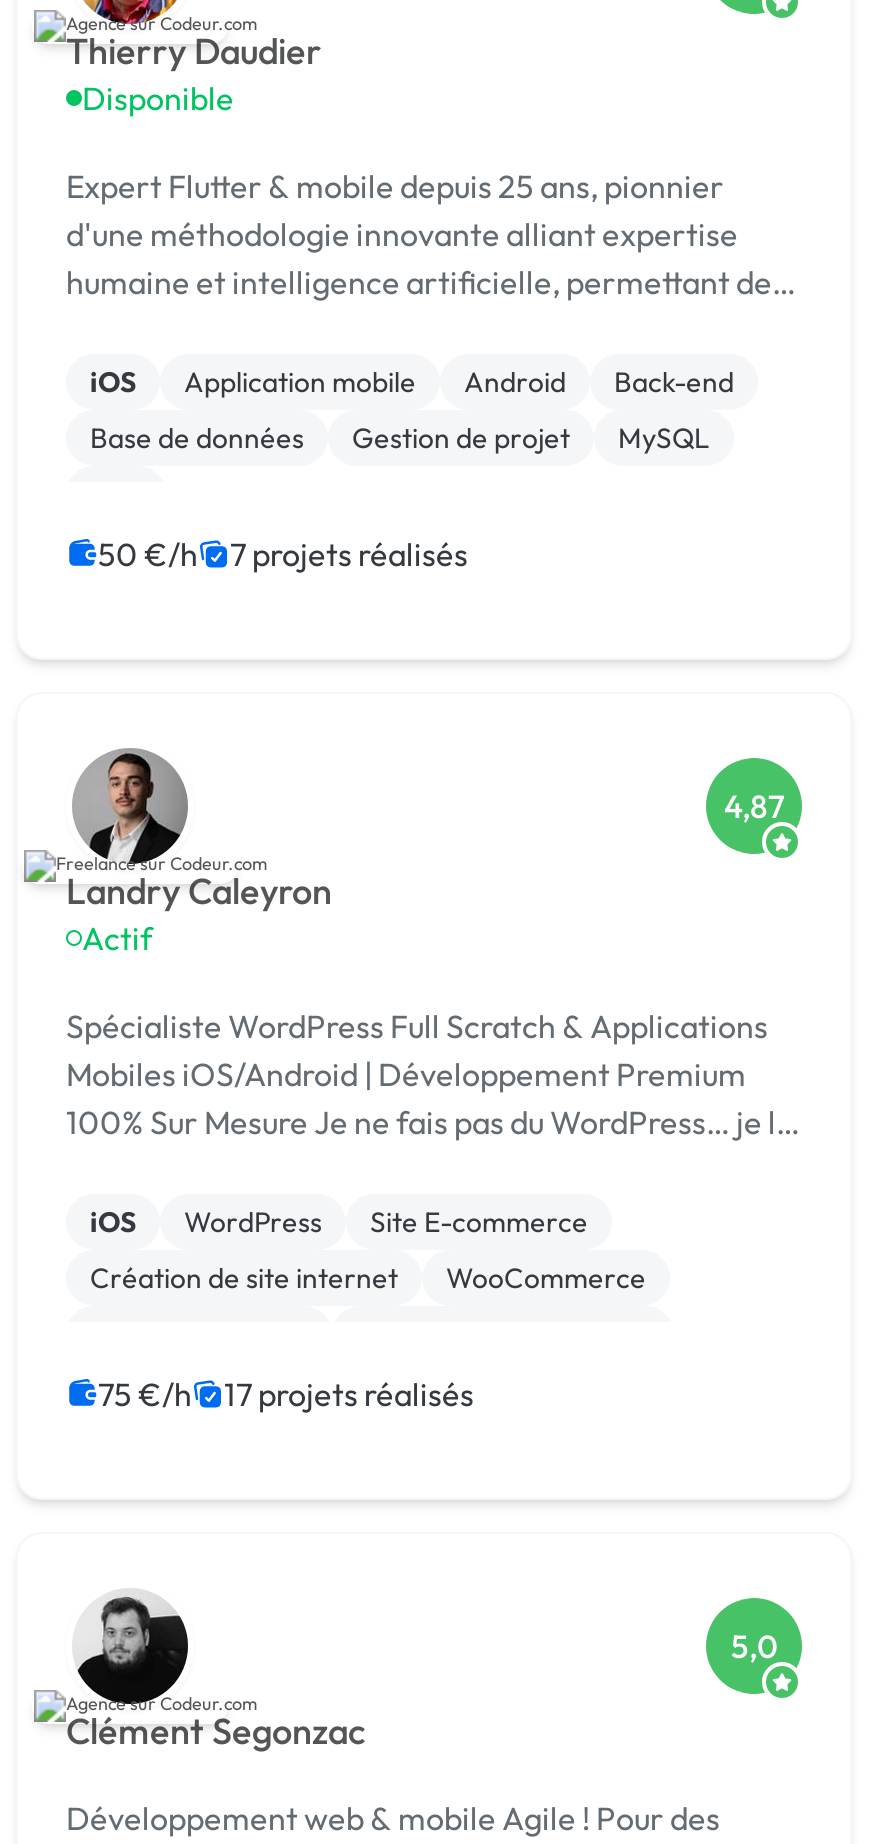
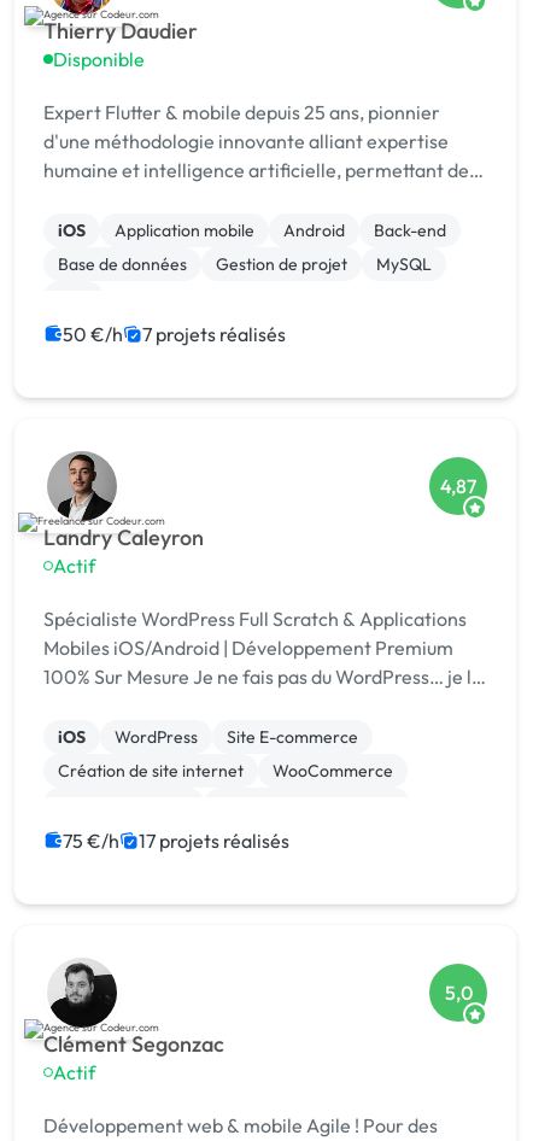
+ Actif
